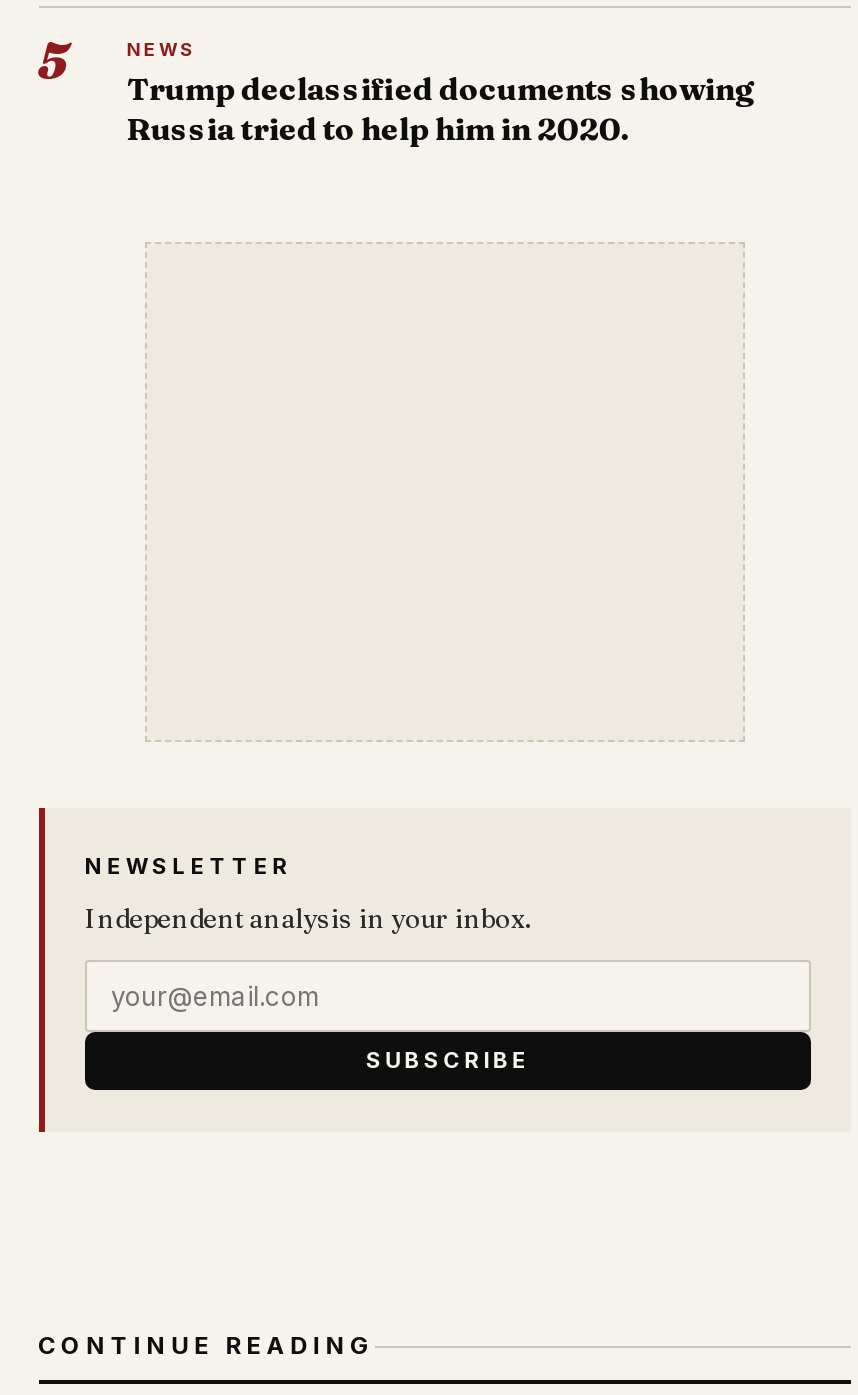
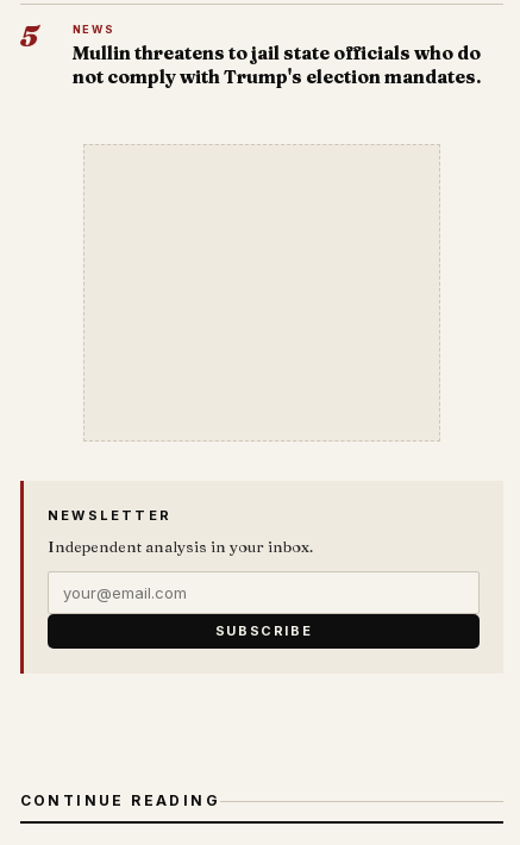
- Trump declassified documents showing
- Russia tried to help him in 2020.
+ Mullin threatens to jail state officials who do
+ not comply with Trump's election mandates.
